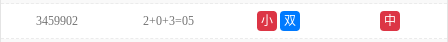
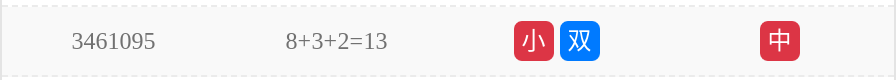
- 3459902
+ 3461095

- 2+0+3=05
+ 8+3+2=13
